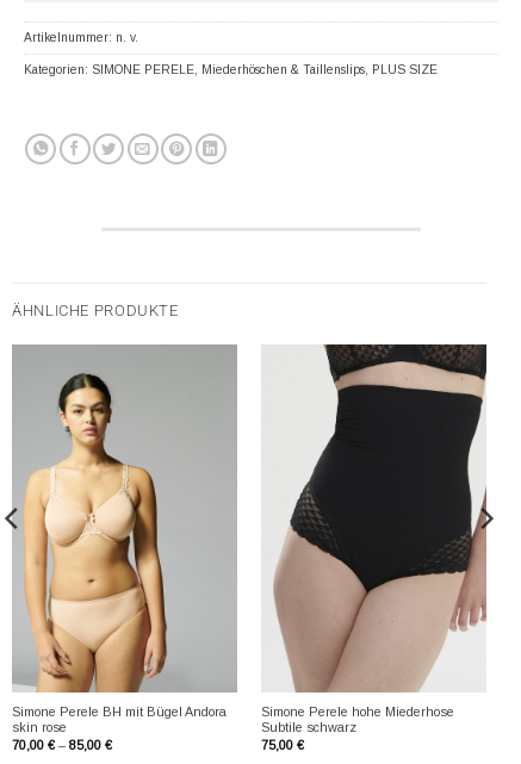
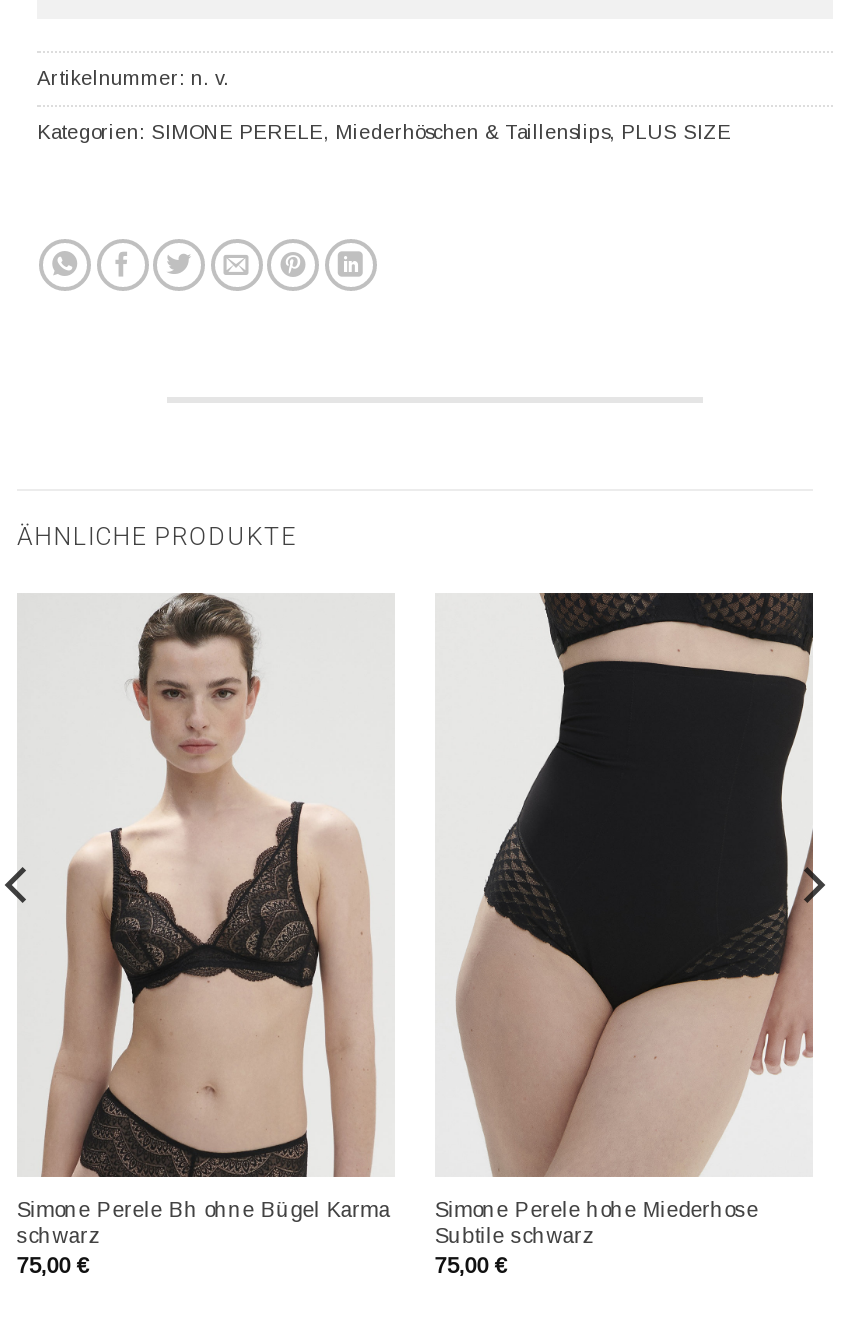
- [image]
- Simone Perele BH mit Bügel Andora
- skin rose
- 70,00 €– 85,00 €
+ [image]
+ Simone Perele Bh ohne Bügel Karma
+ schwarz
+ 75,00 €
